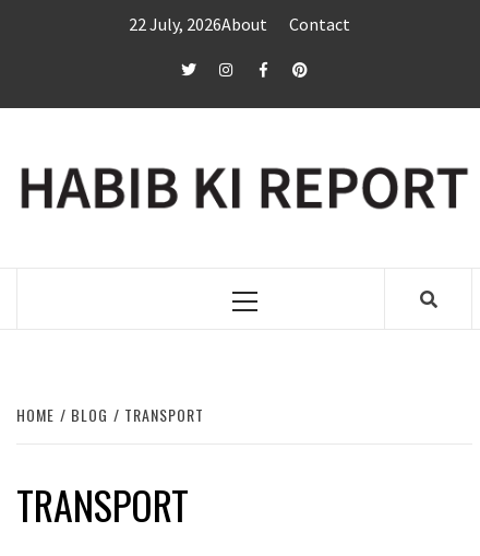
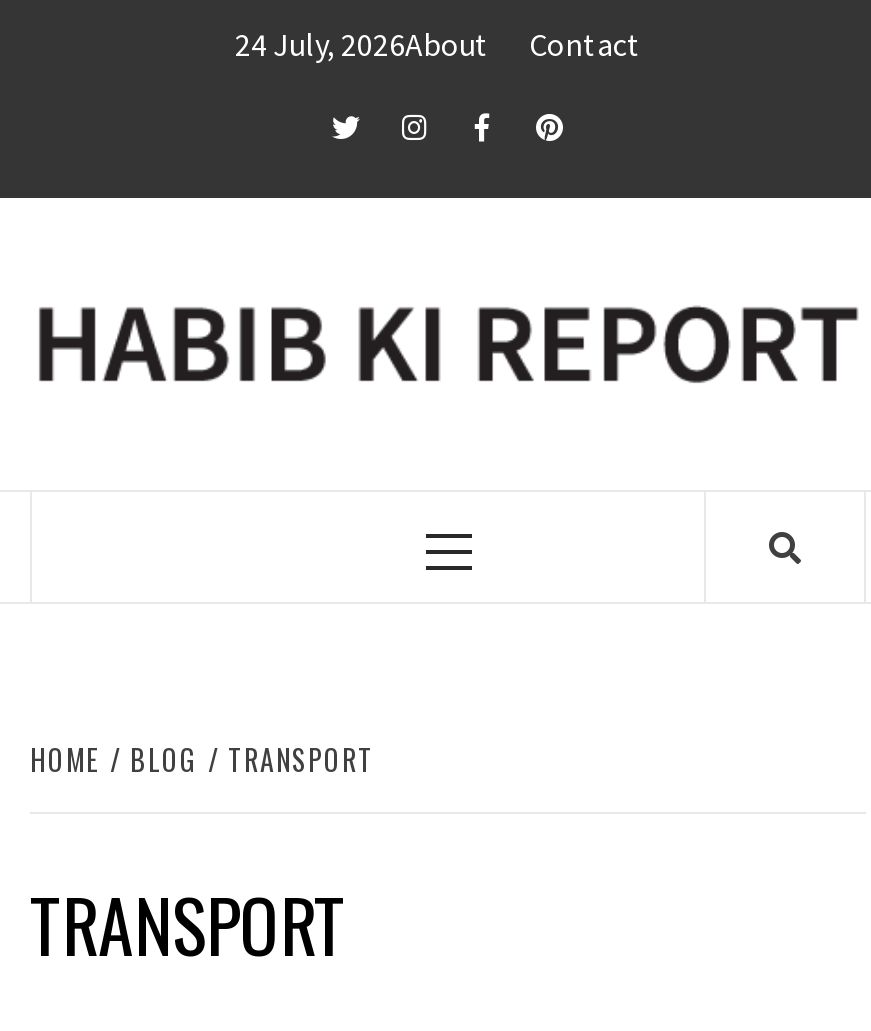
- 22 July, 2026About Contact
+ 24 July, 2026About Contact
